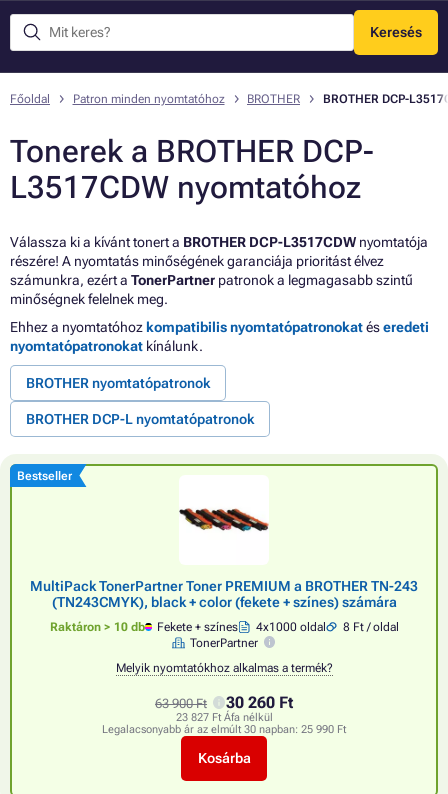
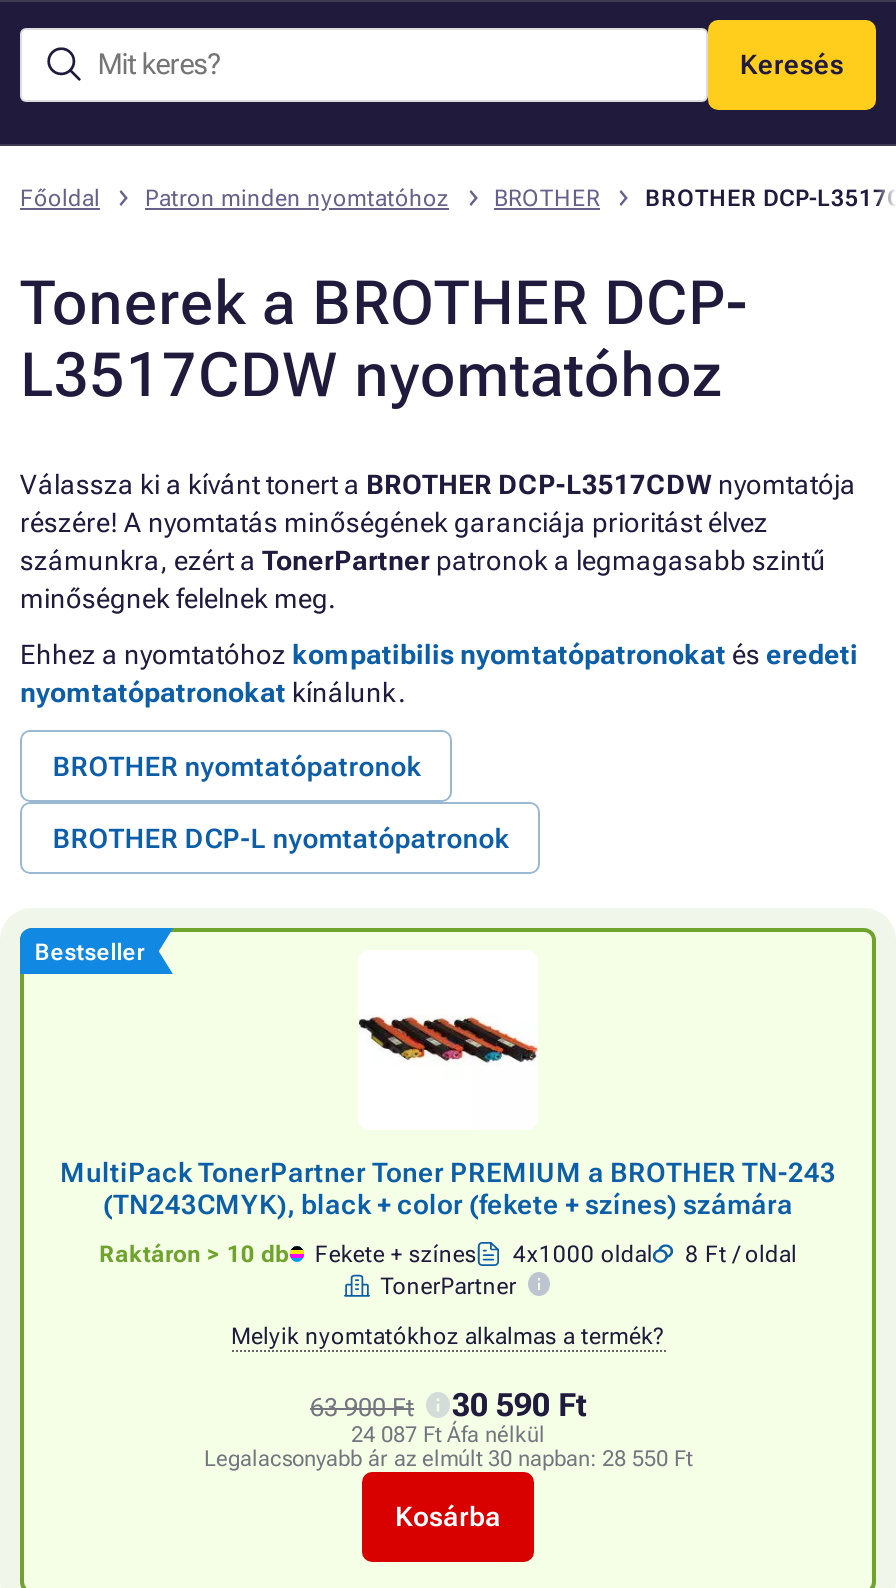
- 30 260 Ft
+ 30 590 Ft

- 23 827 Ft Áfa nélkül
+ 24 087 Ft Áfa nélkül

- Legalacsonyabb ár az elmúlt 30 napban: 25 990 Ft
+ Legalacsonyabb ár az elmúlt 30 napban: 28 550 Ft
